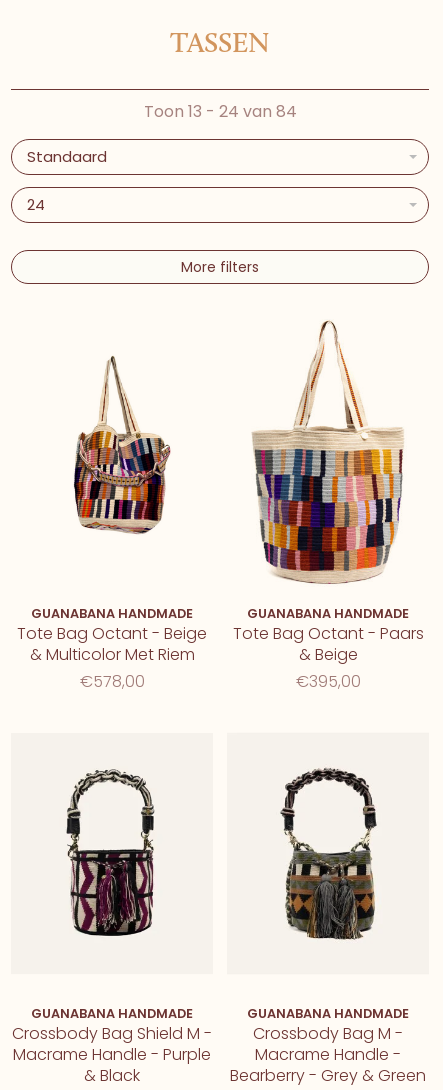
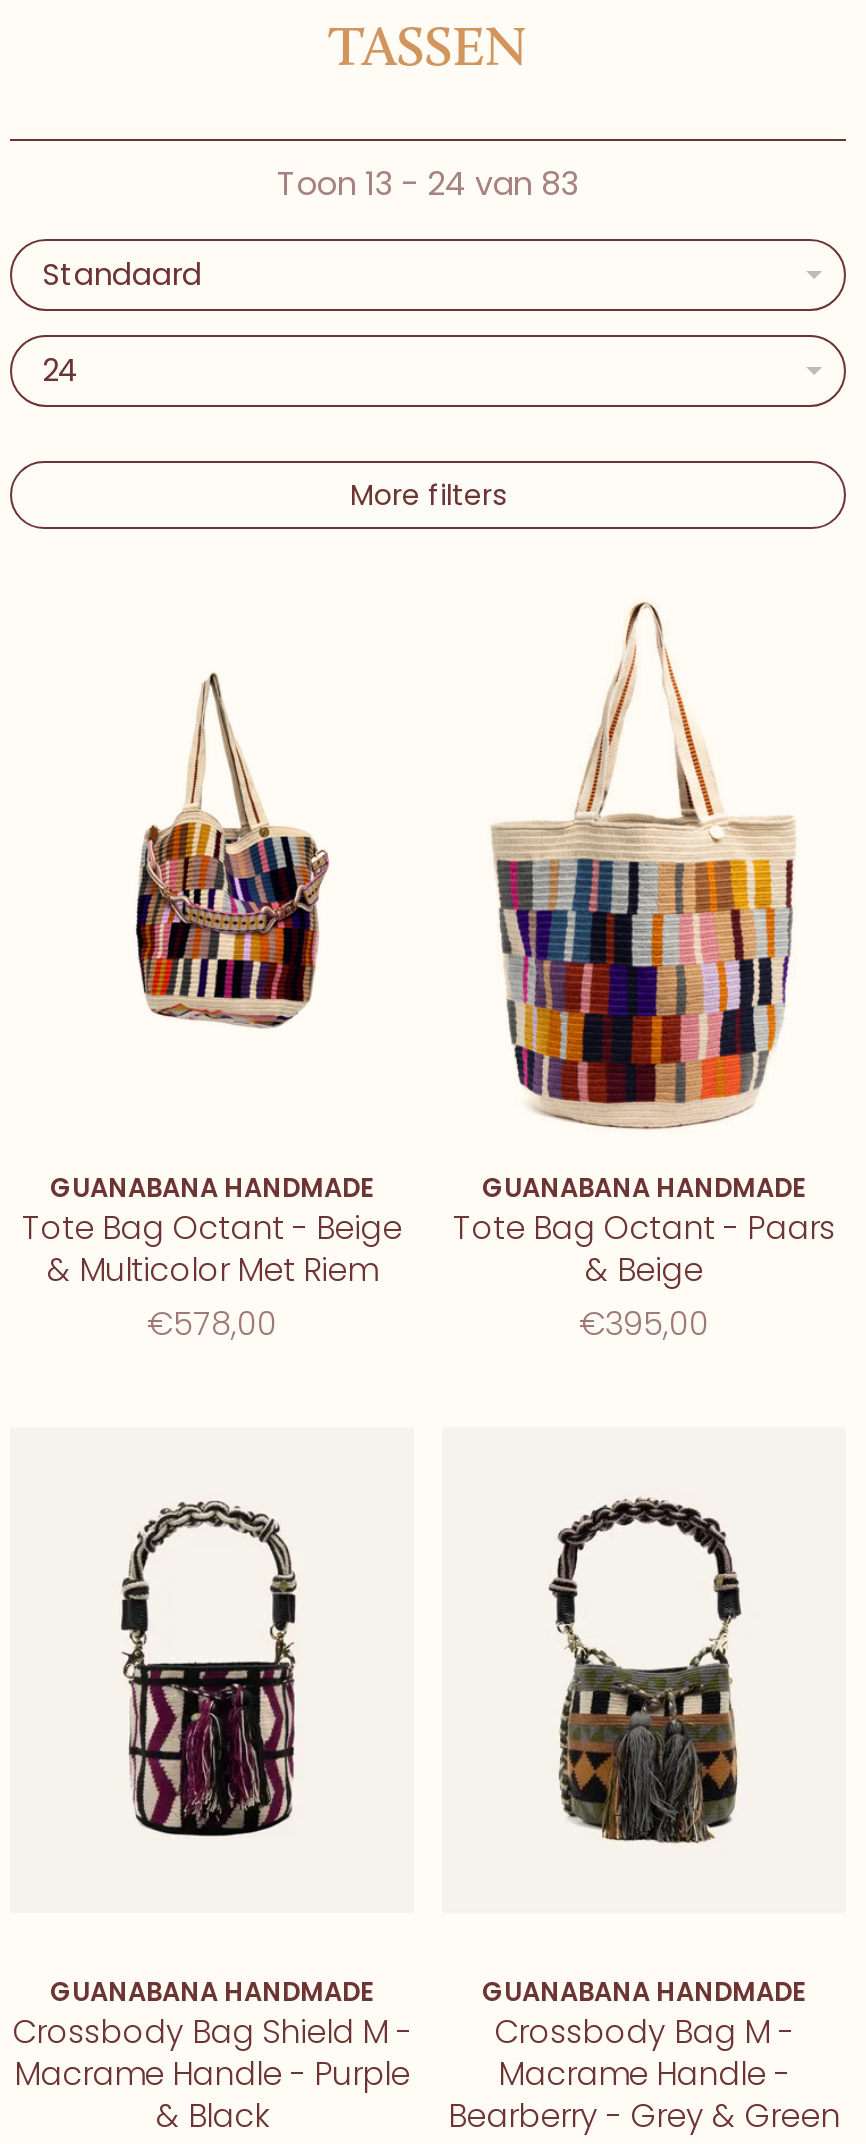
- Toon 13 - 24 van 84
+ Toon 13 - 24 van 83
